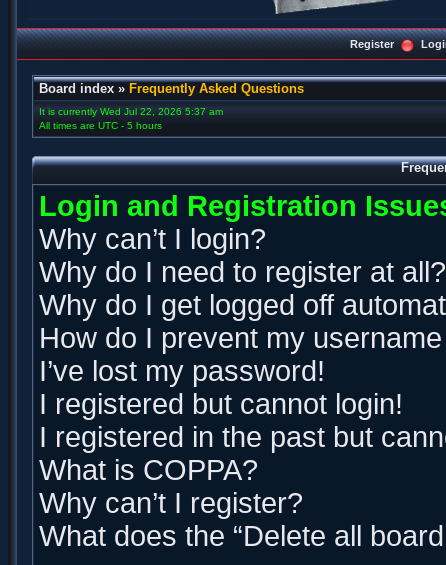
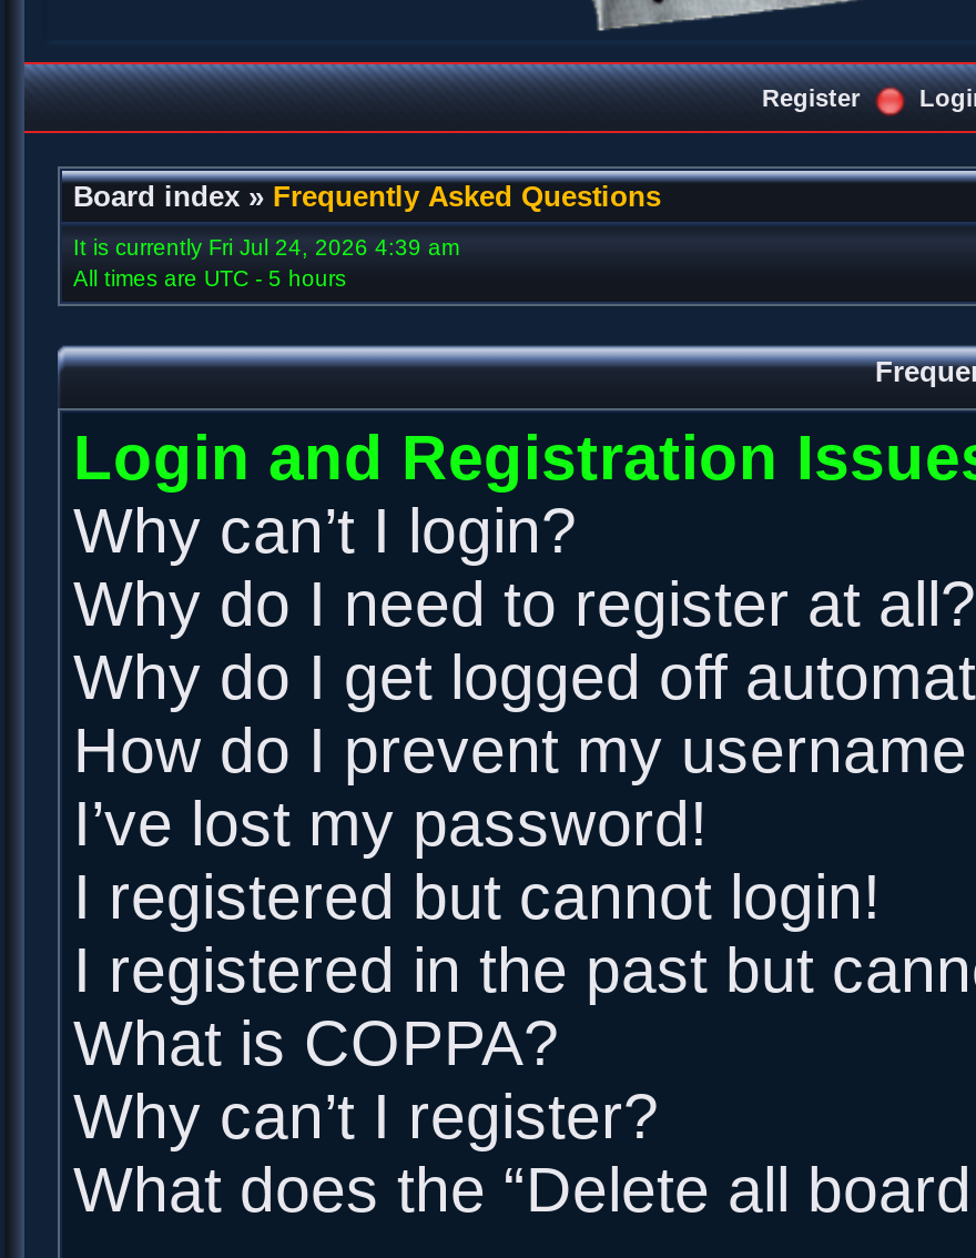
- It is currently Wed Jul 22, 2026 5:37 am
+ It is currently Fri Jul 24, 2026 4:39 am
